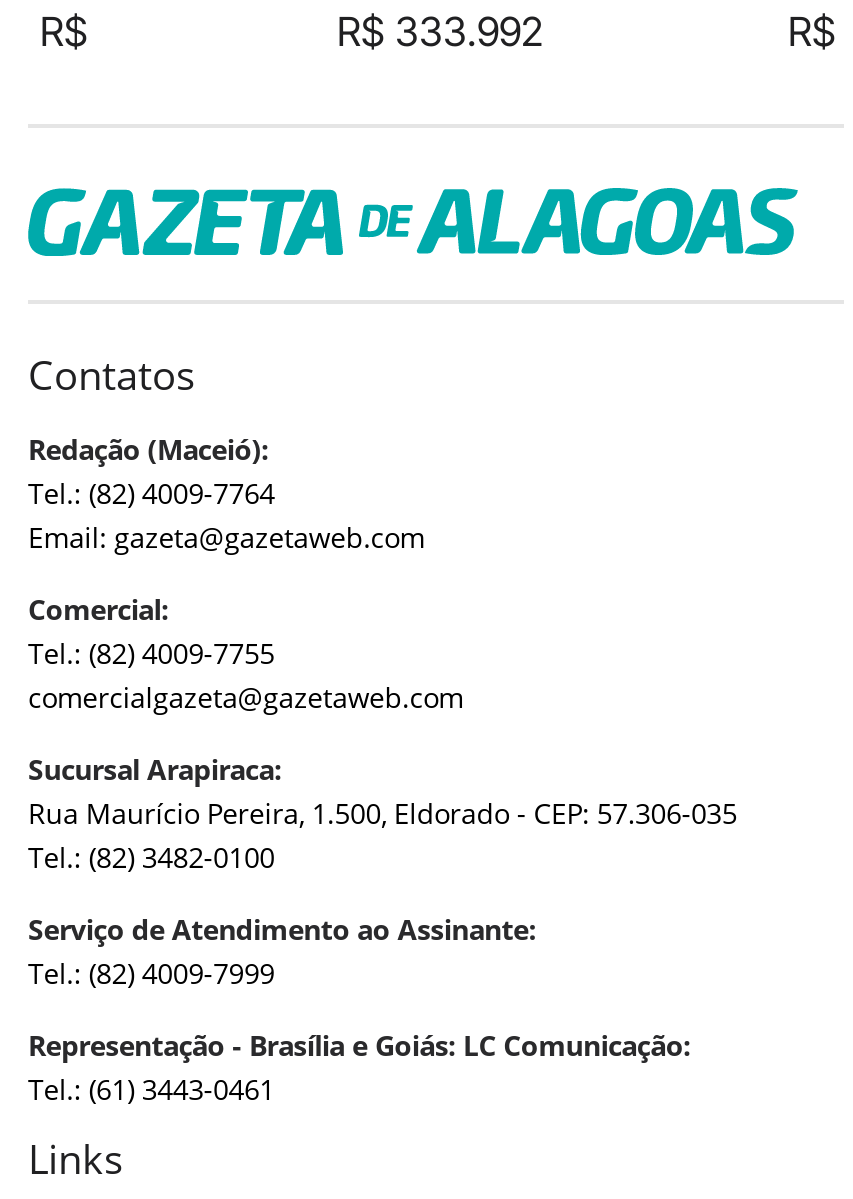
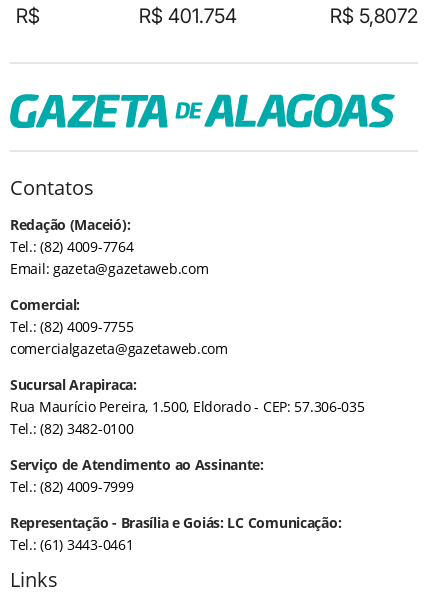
- R$ 333.992
+ R$ 401.754

- R$
+ R$ 5,8072
